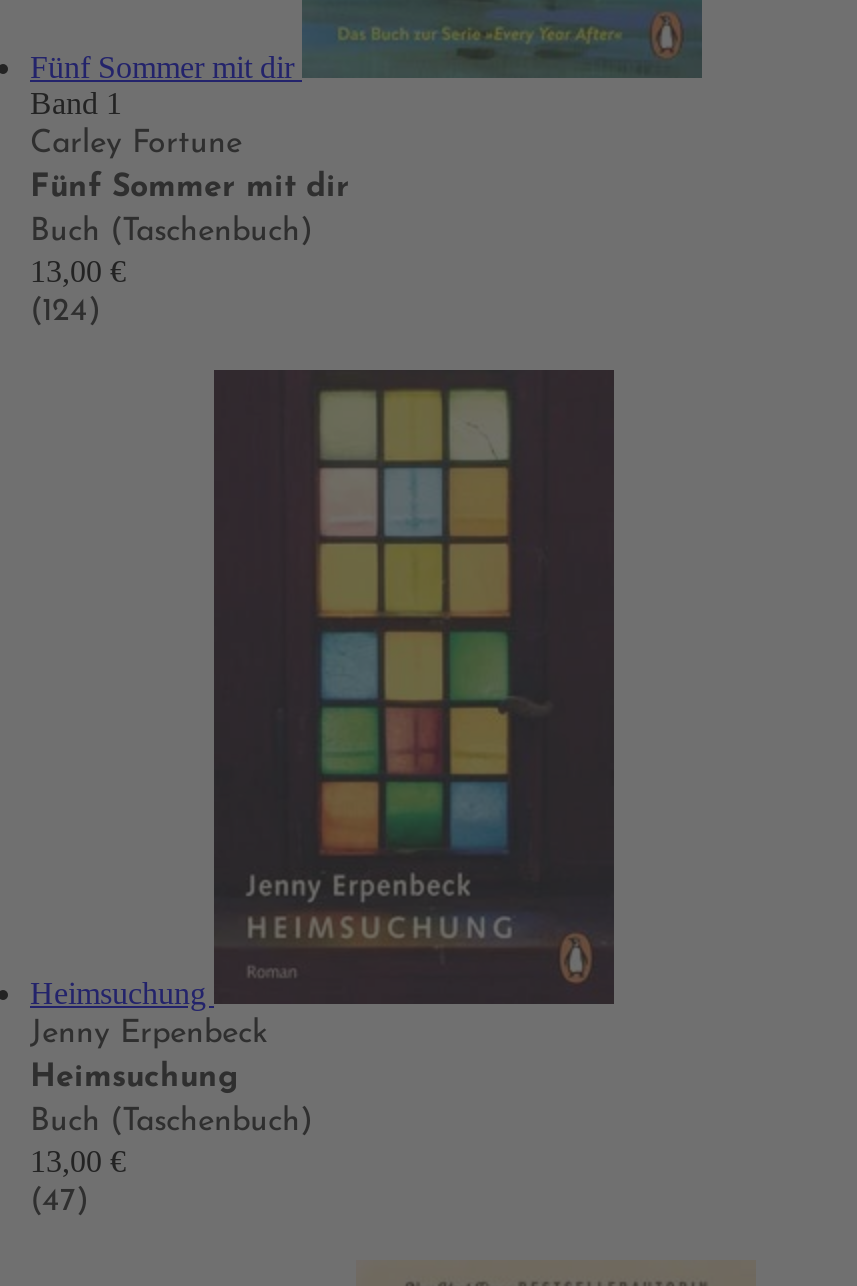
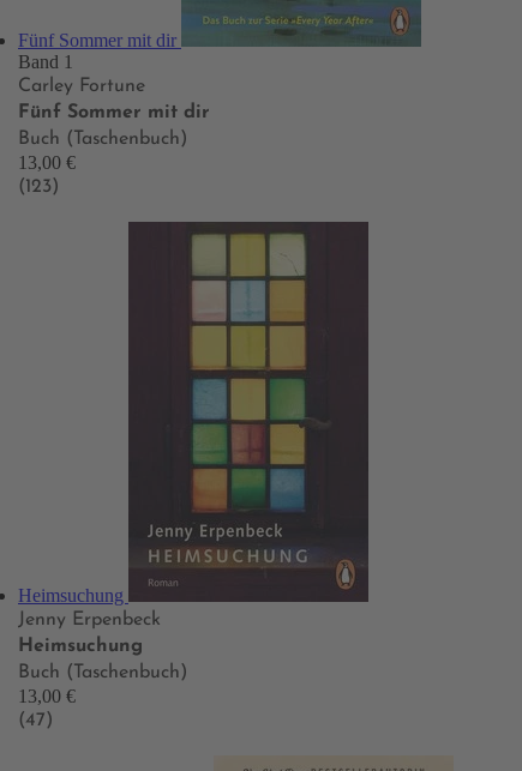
- (124)
+ (123)
